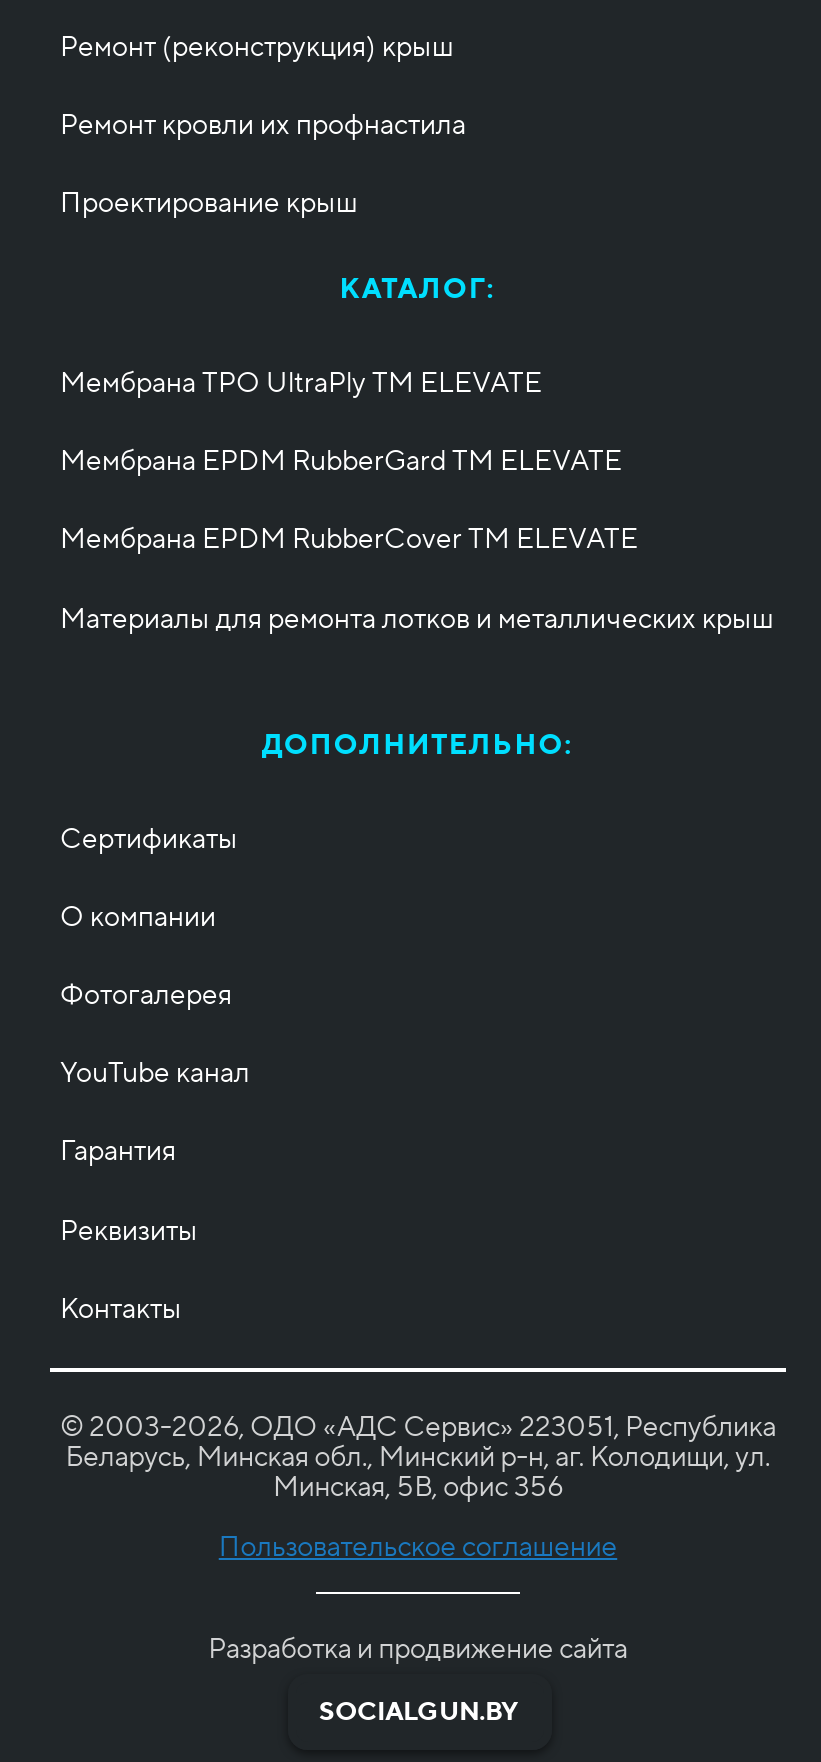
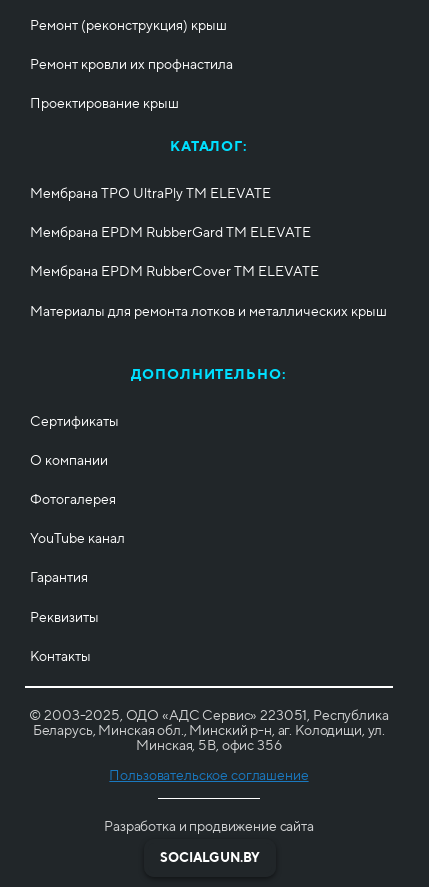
- © 2003-2026, ОДО «АДС Сервис» 223051, Республика
+ © 2003-2025, ОДО «АДС Сервис» 223051, Республика
